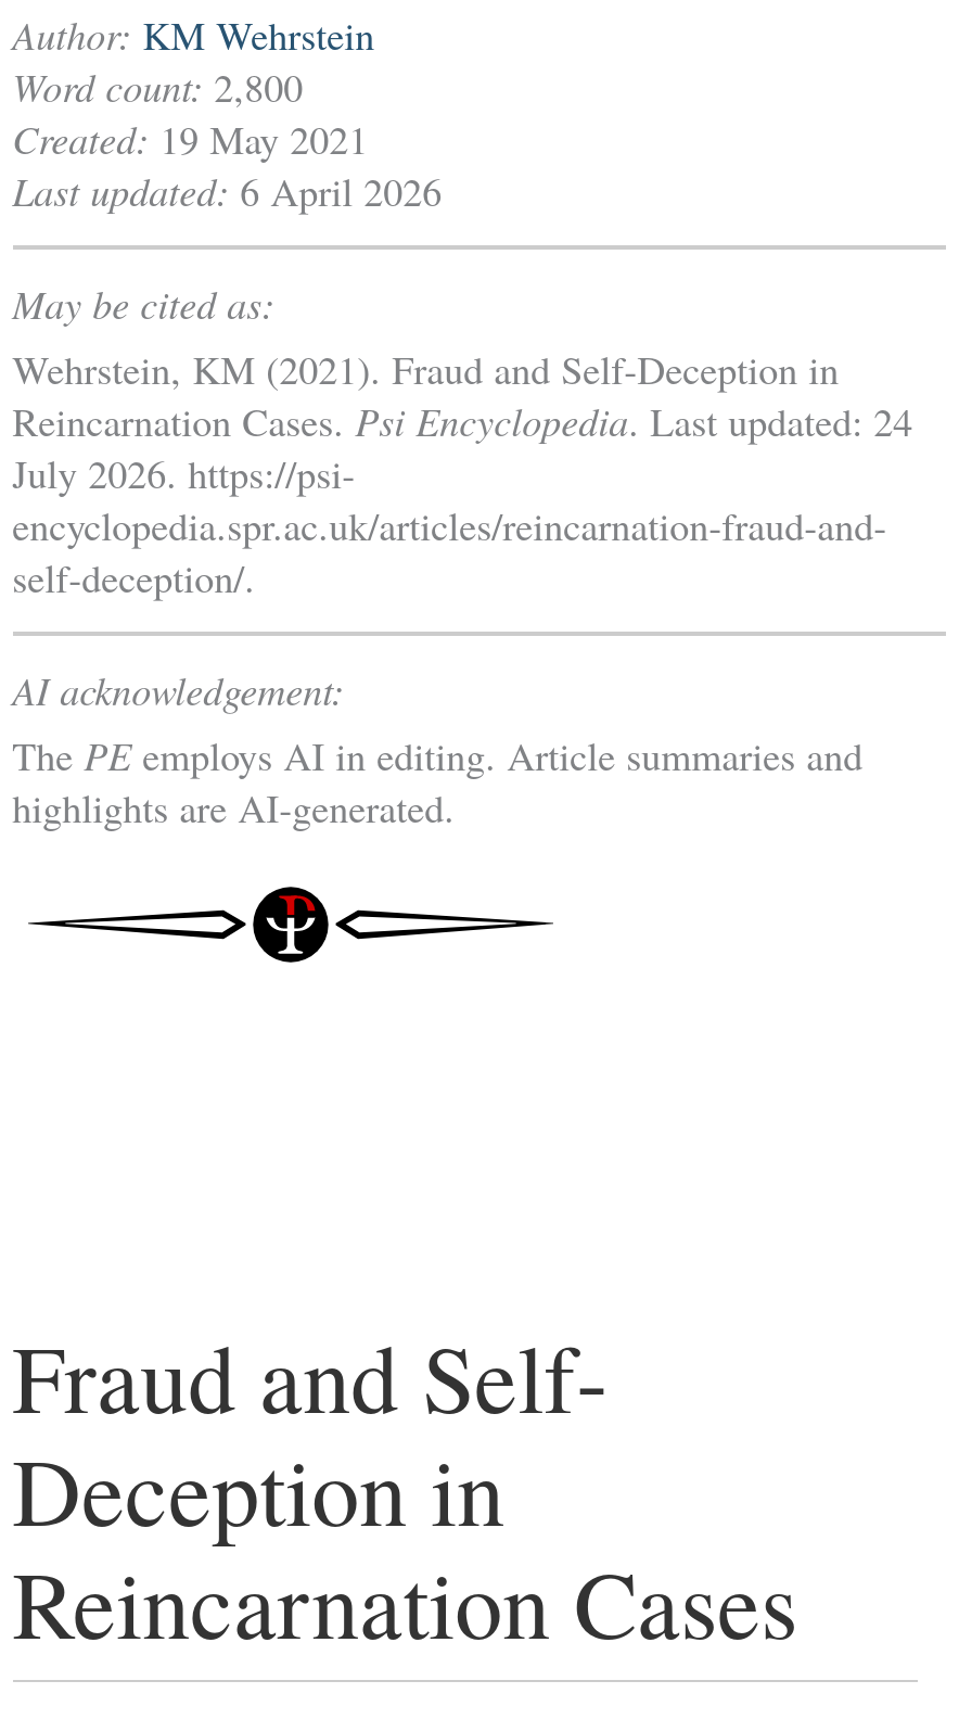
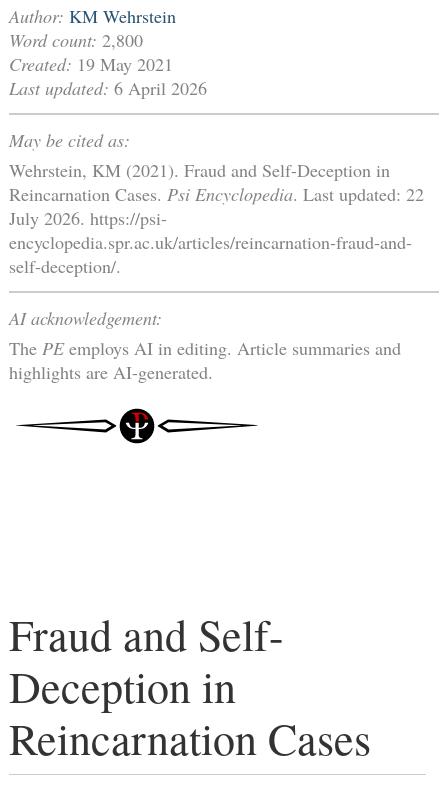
- Reincarnation Cases. Psi Encyclopedia. Last updated: 24
+ Reincarnation Cases. Psi Encyclopedia. Last updated: 22
